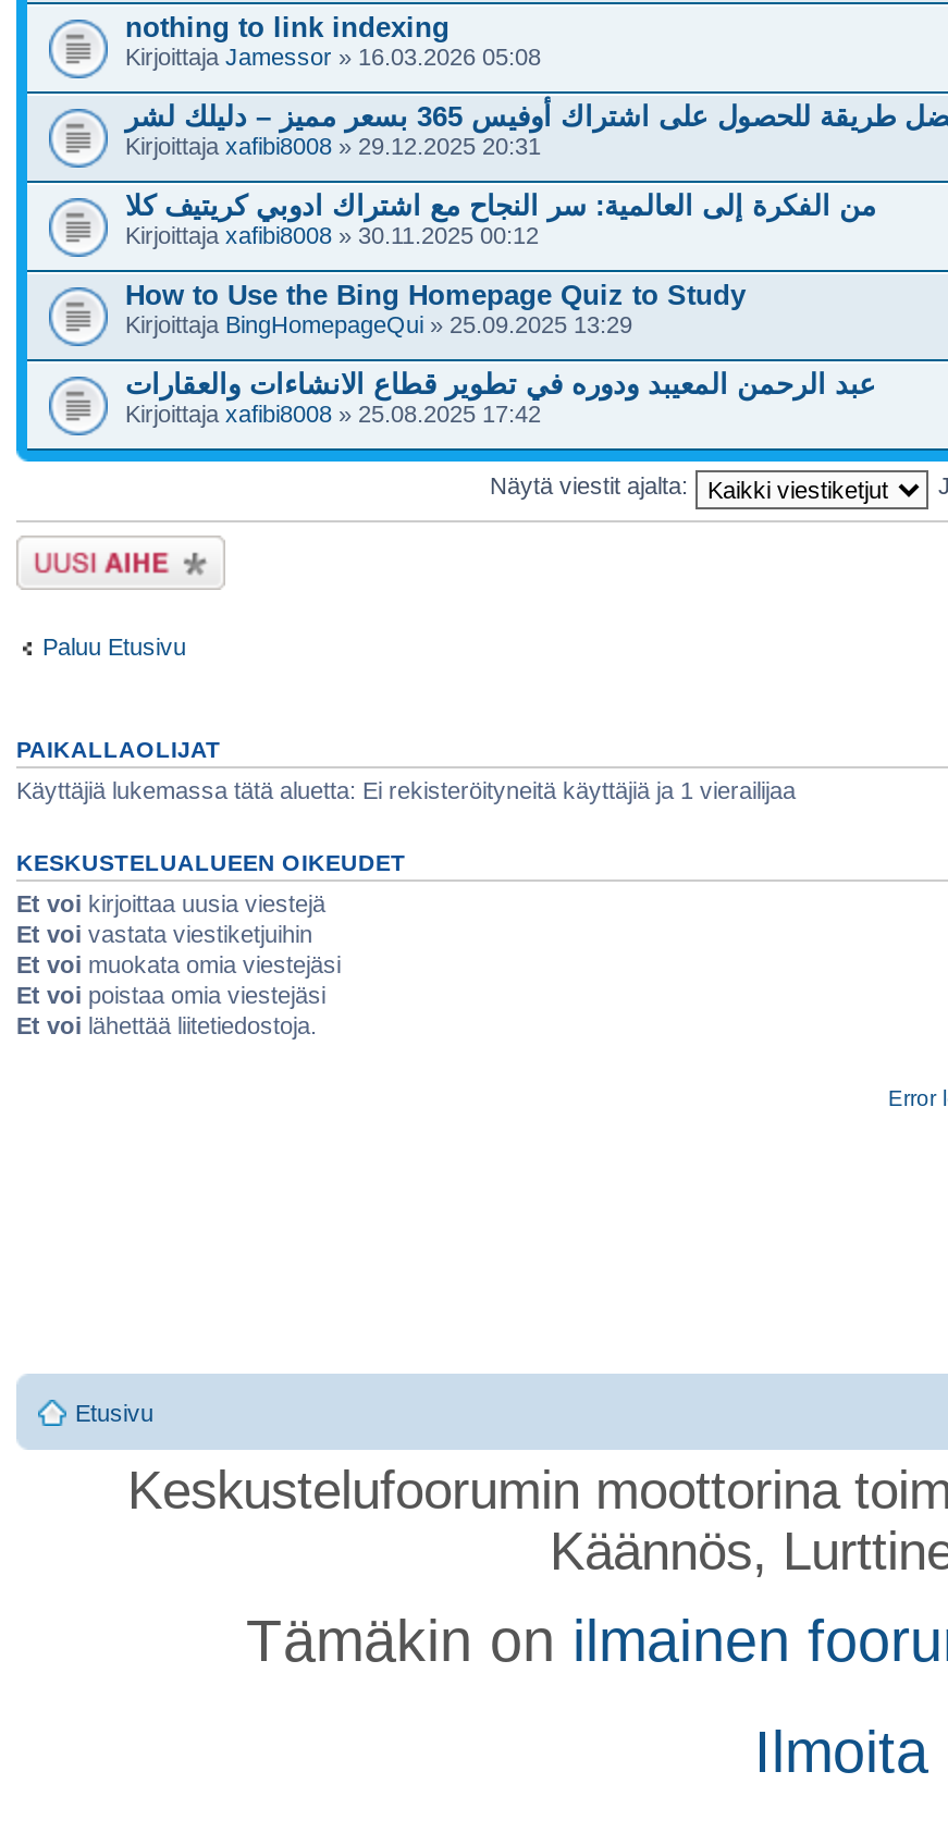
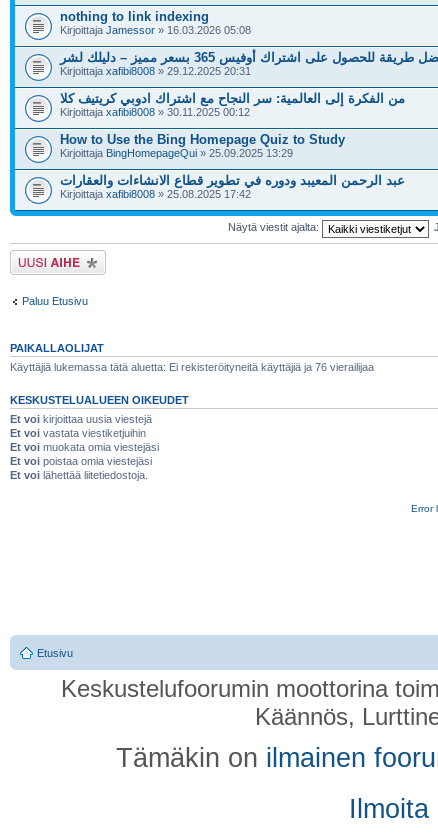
- Käyttäjiä lukemassa tätä aluetta: Ei rekisteröityneitä käyttäjiä ja 1 vierailijaa
+ Käyttäjiä lukemassa tätä aluetta: Ei rekisteröityneitä käyttäjiä ja 76 vierailijaa
